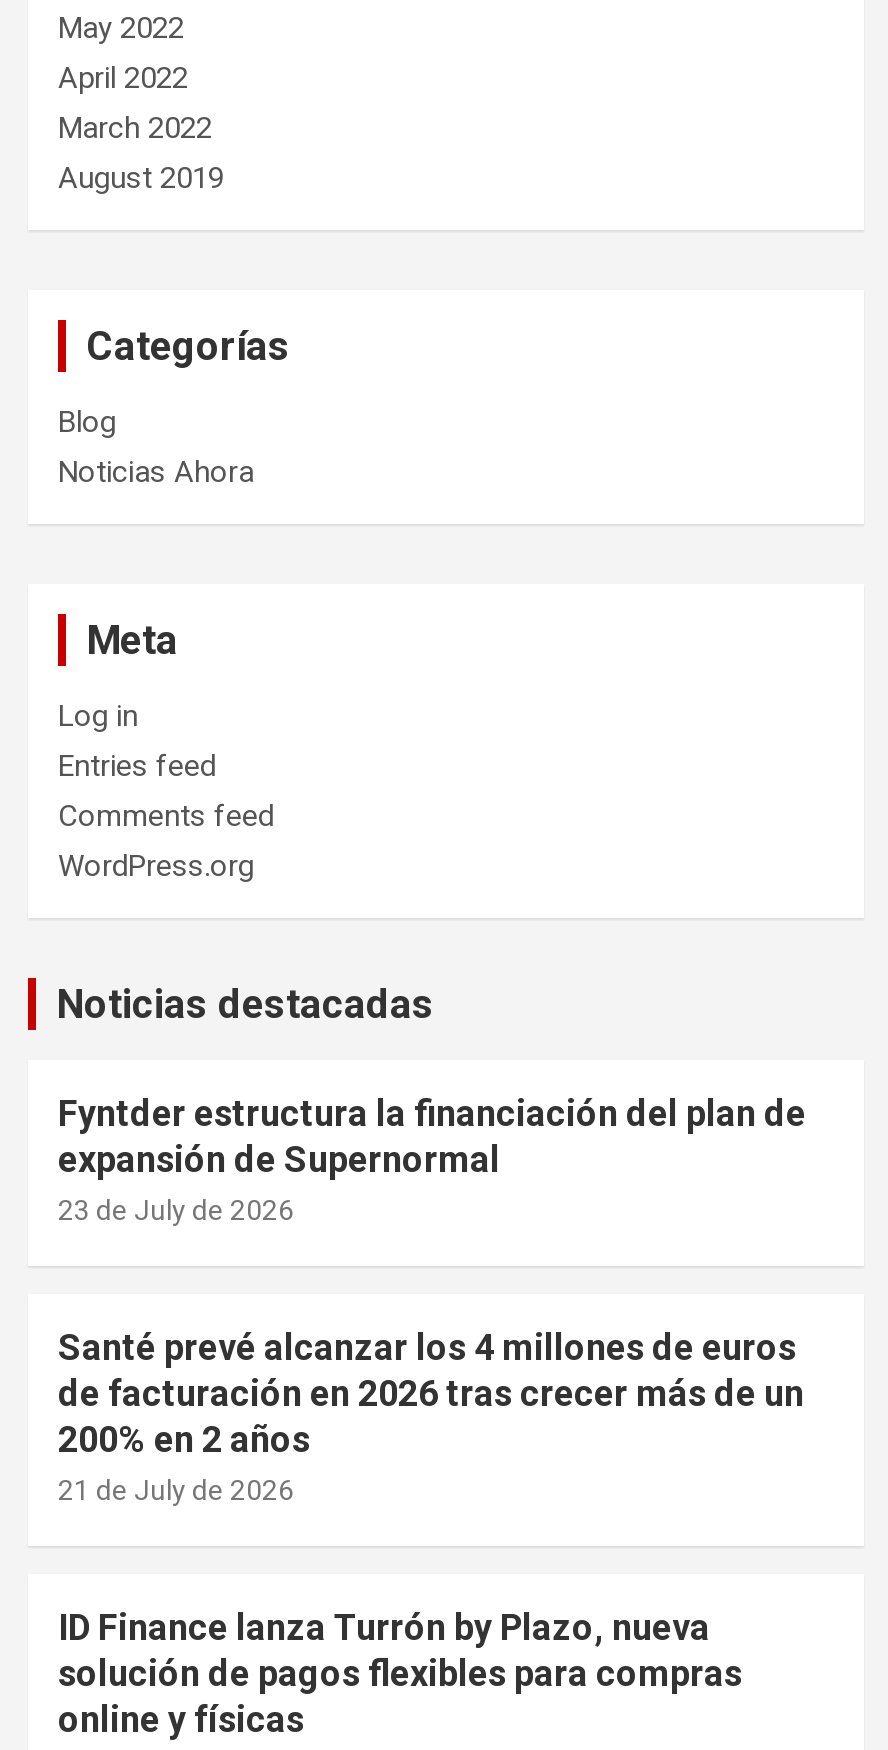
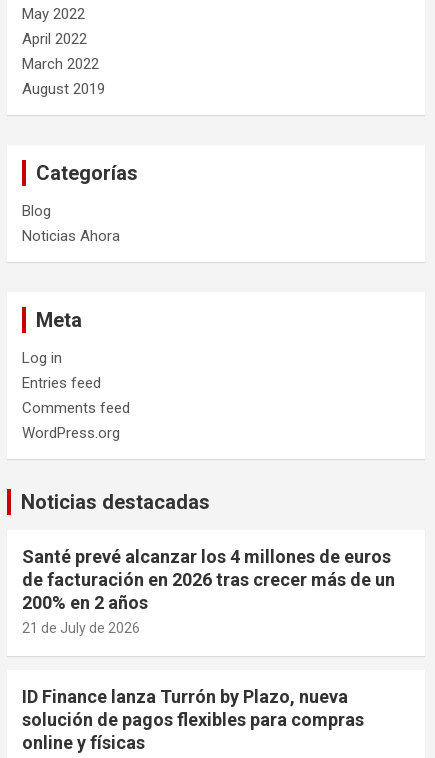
- Fyntder estructura la financiación del plan de
- expansión de Supernormal
- 23 de July de 2026
